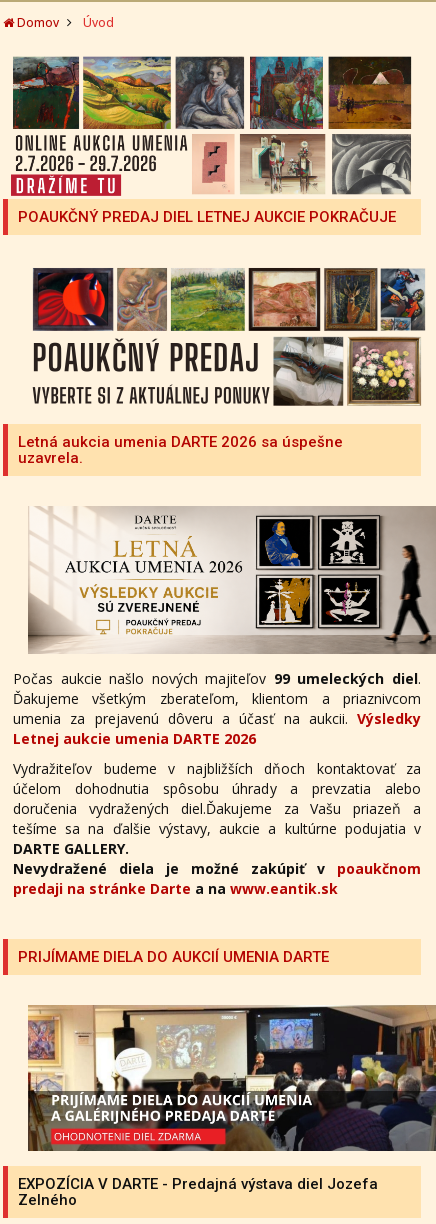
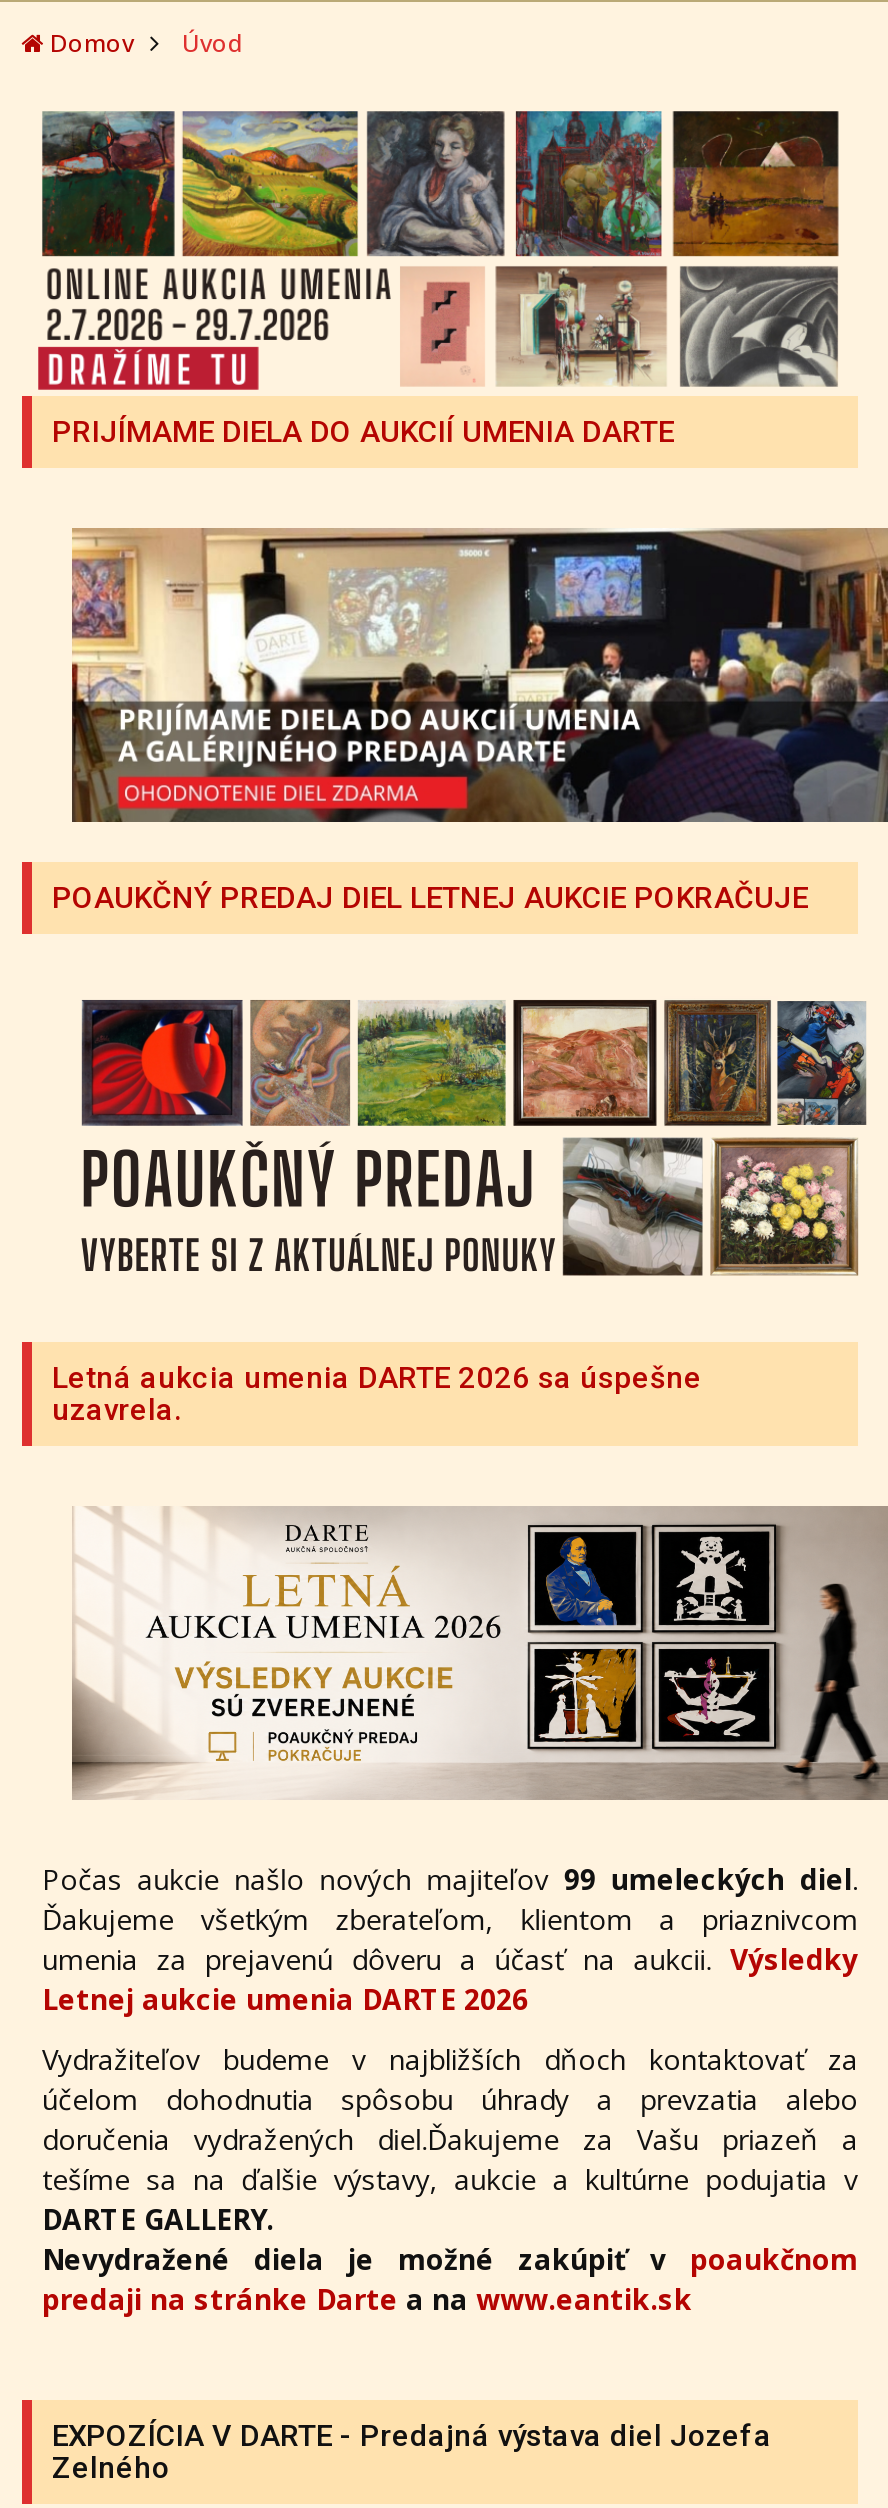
moved down: POAUKČNÝ PREDAJ DIEL LETNEJ AUKCIE POKRAČUJE

moved down: [image]

moved down: Letná aukcia umenia DARTE 2026 sa úspešne | uzavrela.

moved down: [image] | Počas aukcie našlo nových majiteľov 99 umeleckých diel. | Ďakujeme všetkým zberateľom, klientom a priaznivcom | ... | Nevydražené diela je možné zakúpiť v poaukčnom | predaji na stránke Darte a na www.eantik.sk

moved up: PRIJÍMAME DIELA DO AUKCIÍ UMENIA DARTE

moved up: [image]
